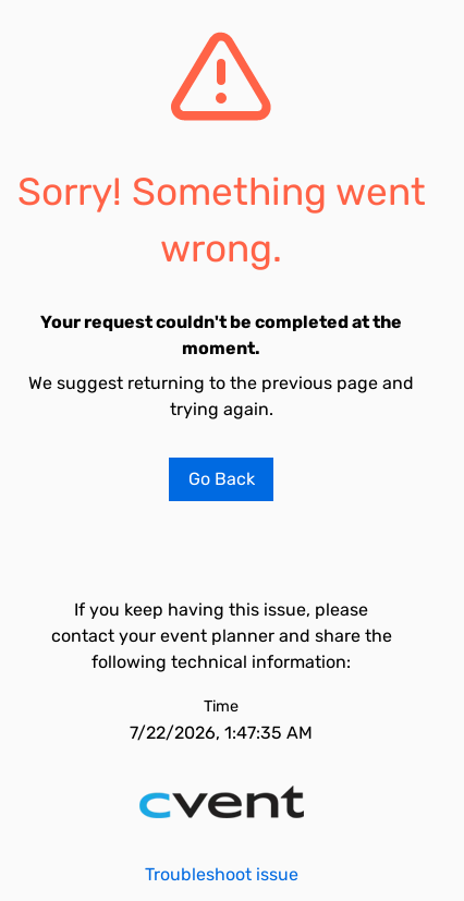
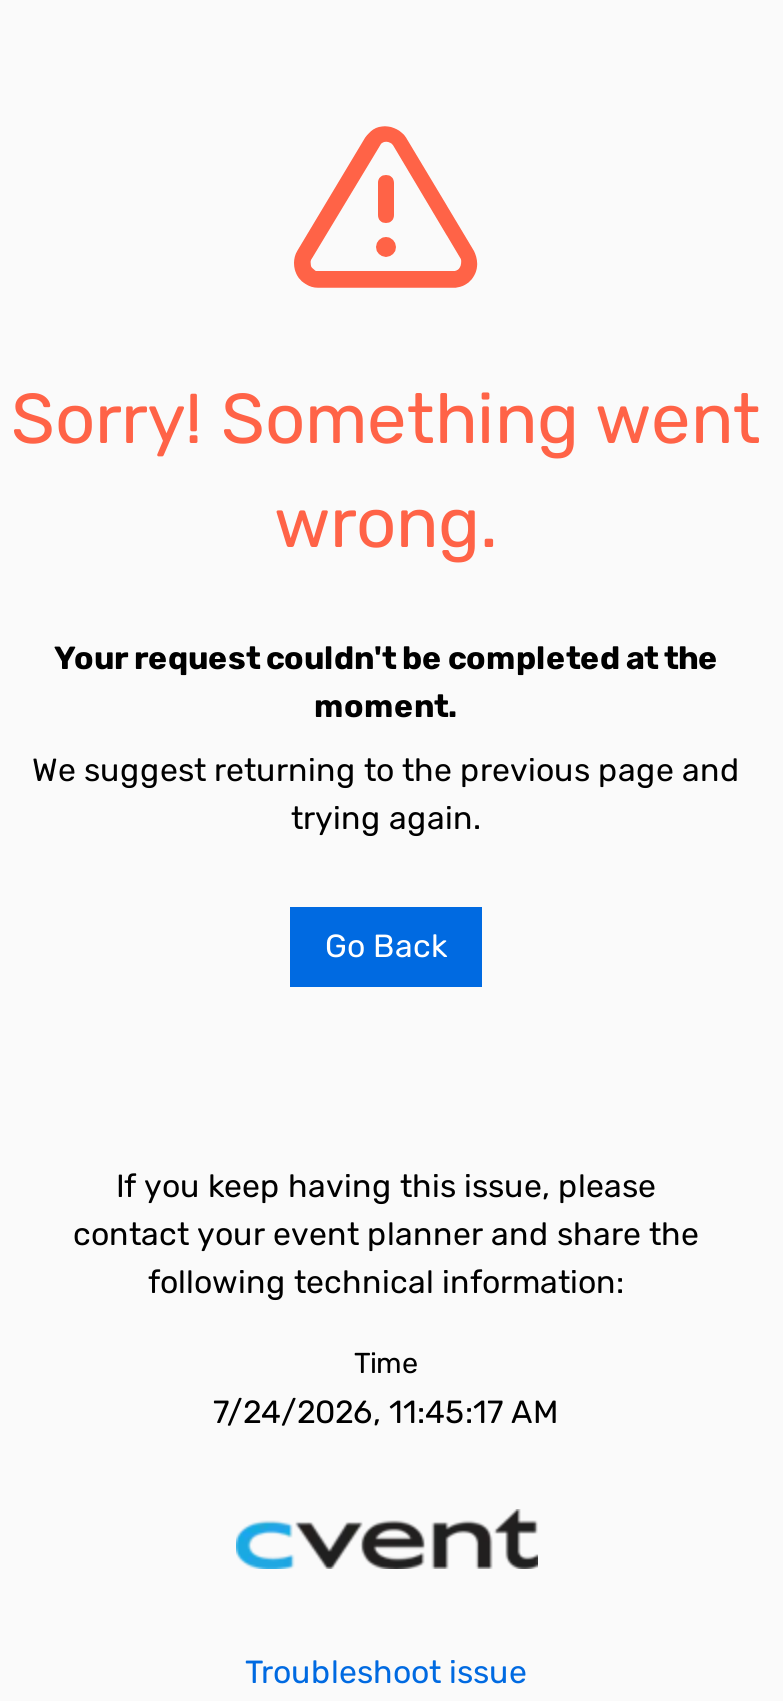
- 7/22/2026, 1:47:35 AM
+ 7/24/2026, 11:45:17 AM
